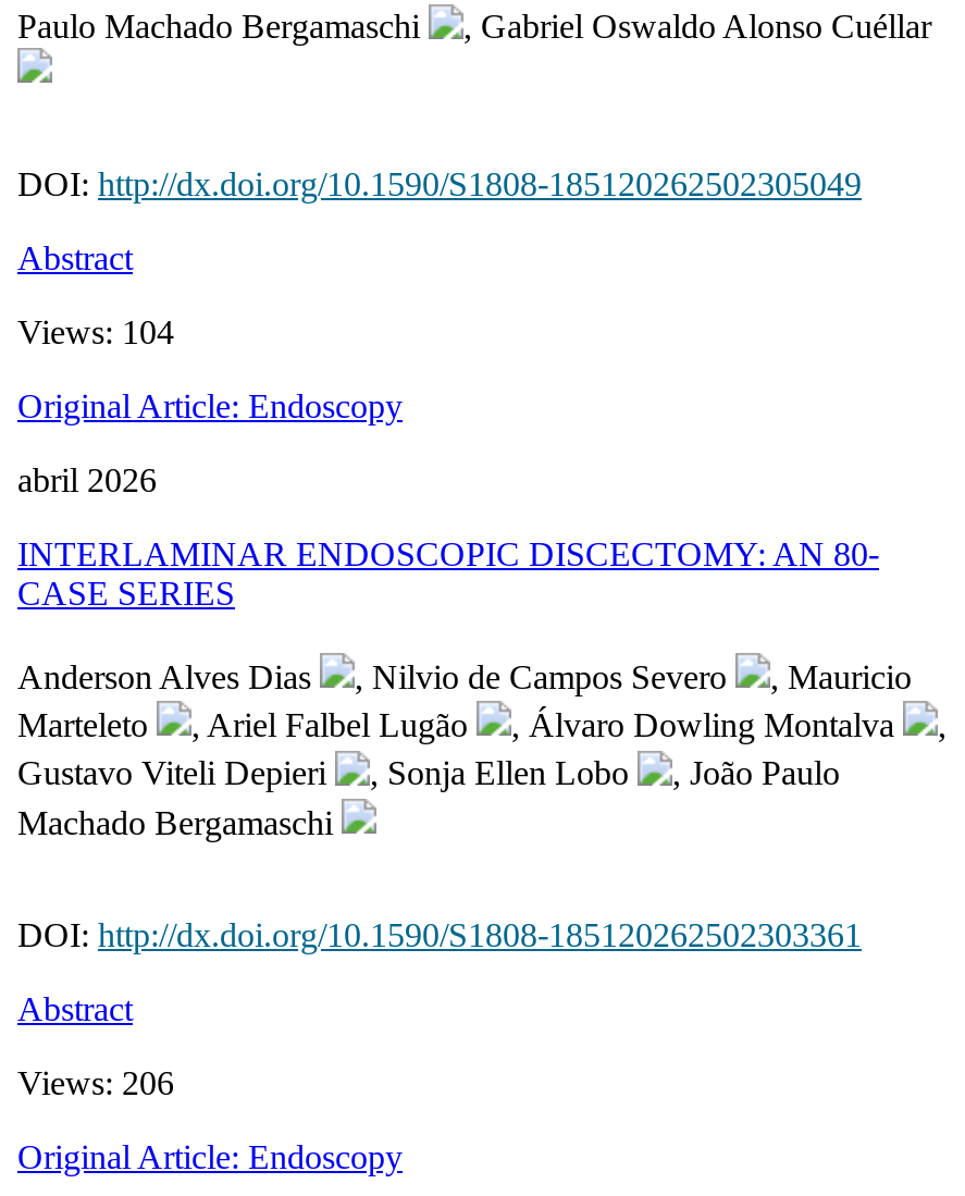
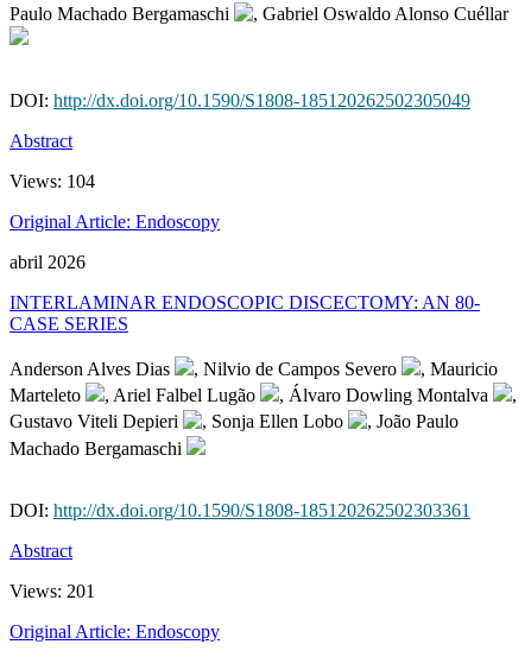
- Views: 206
+ Views: 201
